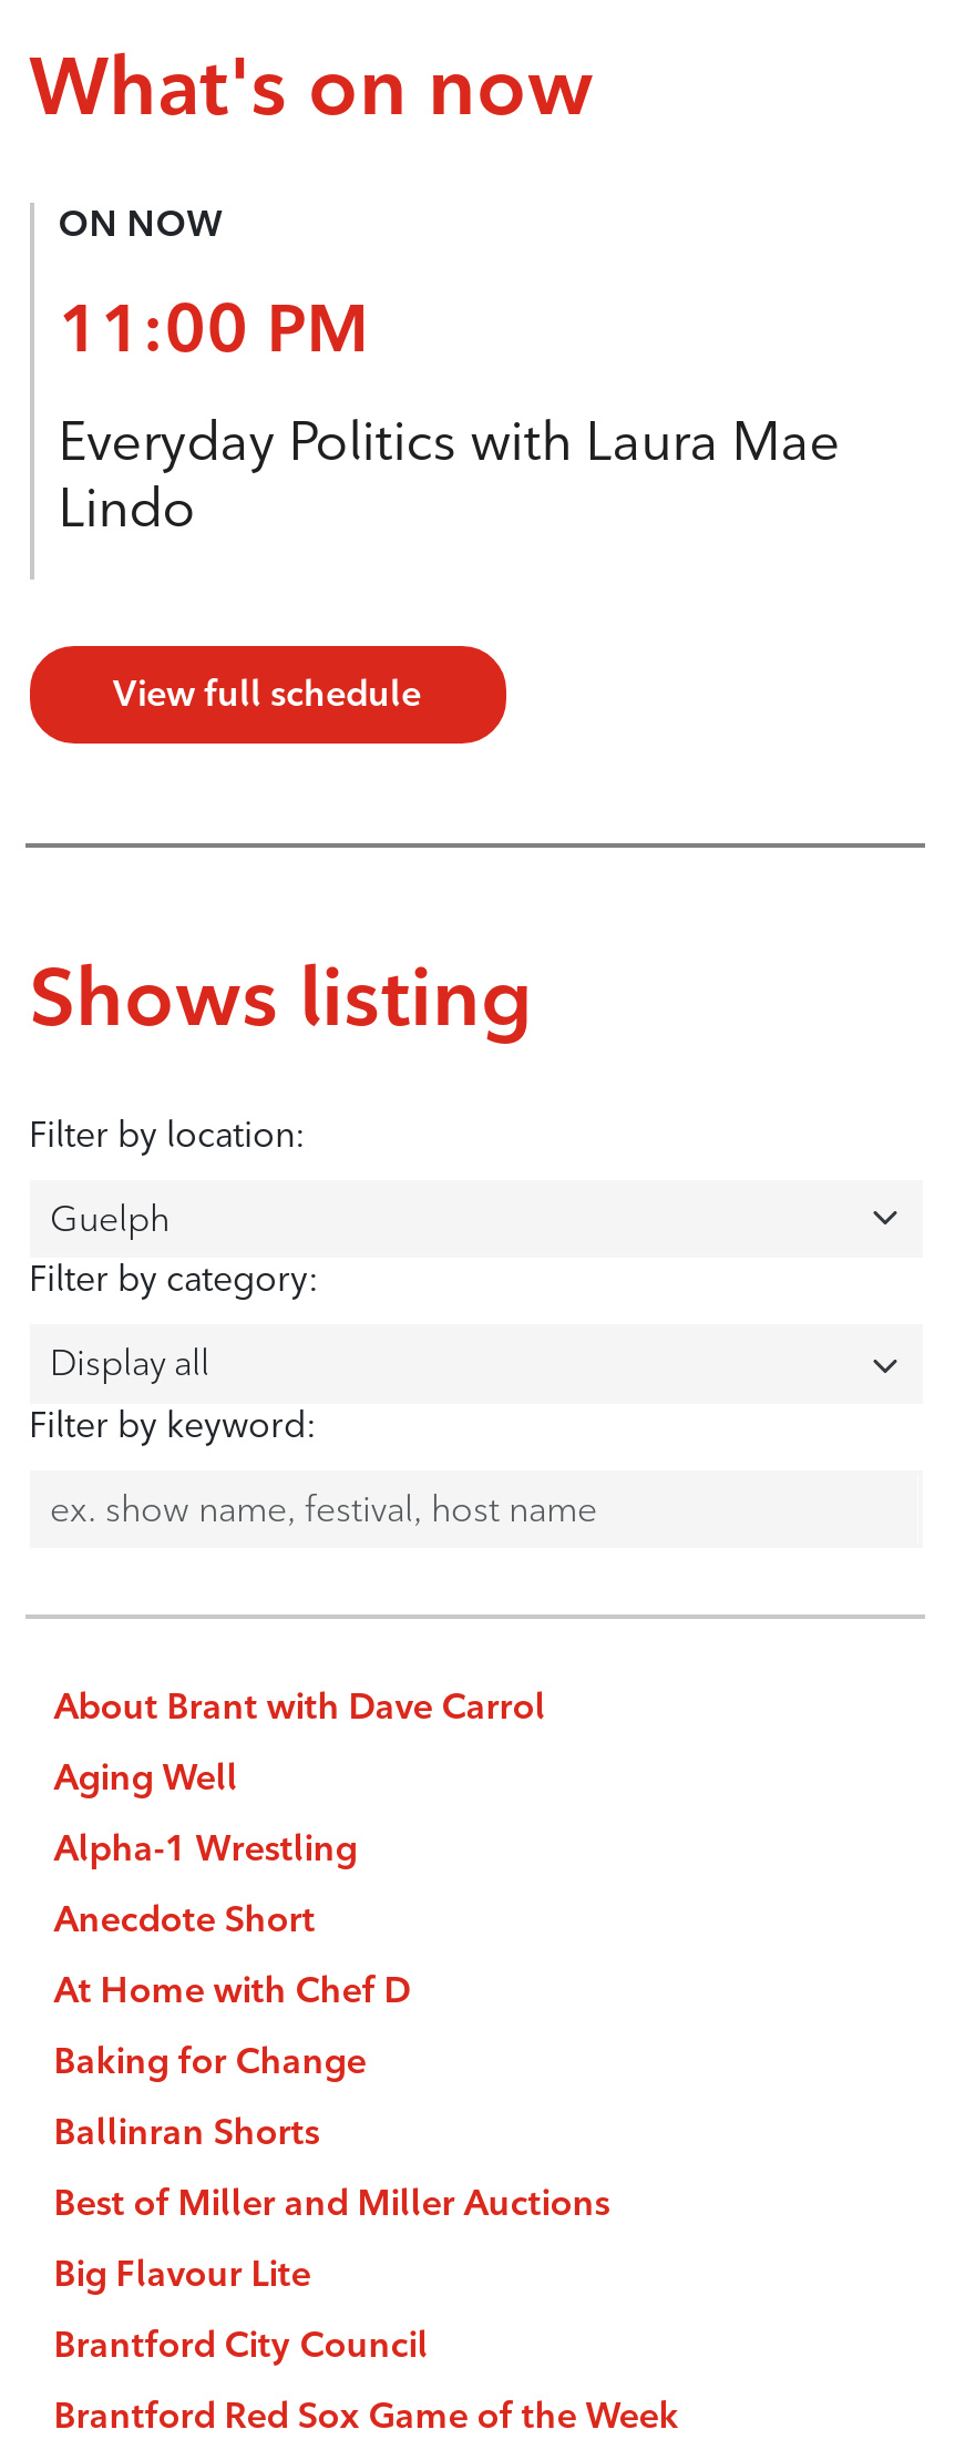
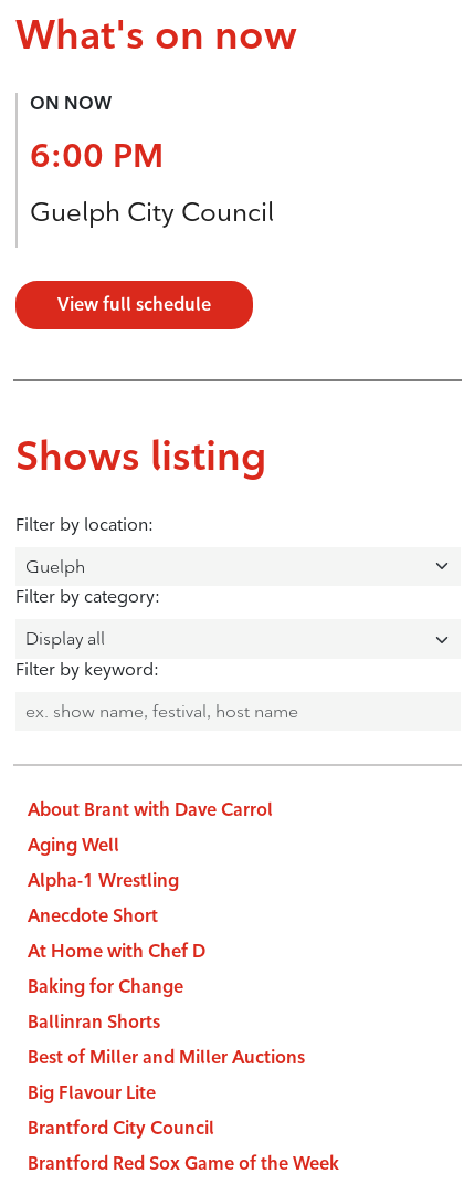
- 11:00 PM
+ 6:00 PM

- Everyday Politics with Laura Mae
- Lindo
+ Guelph City Council
